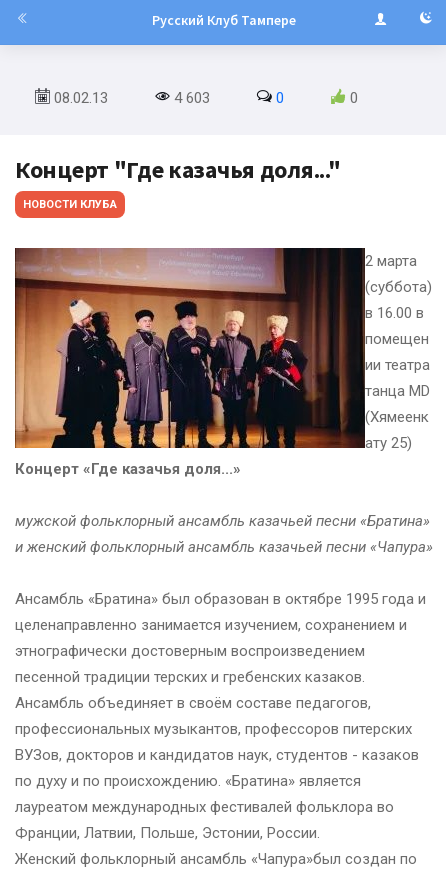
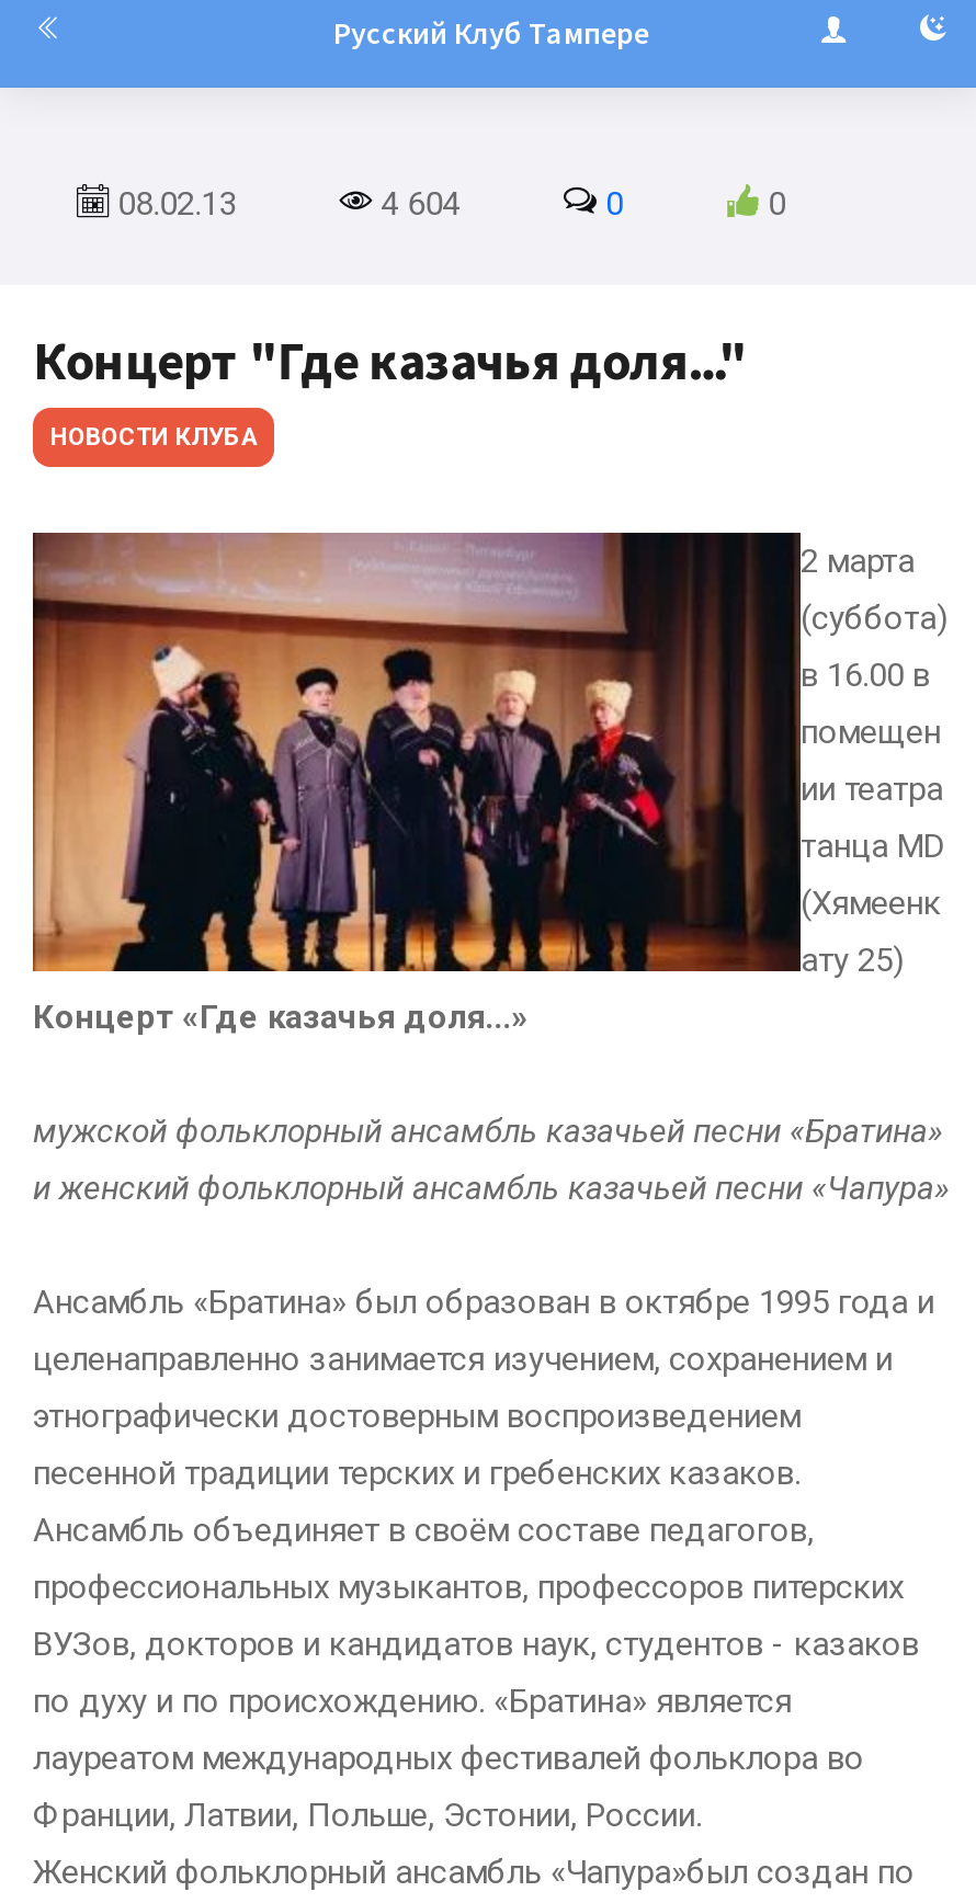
- 4 603
+ 4 604
